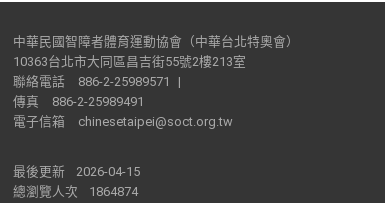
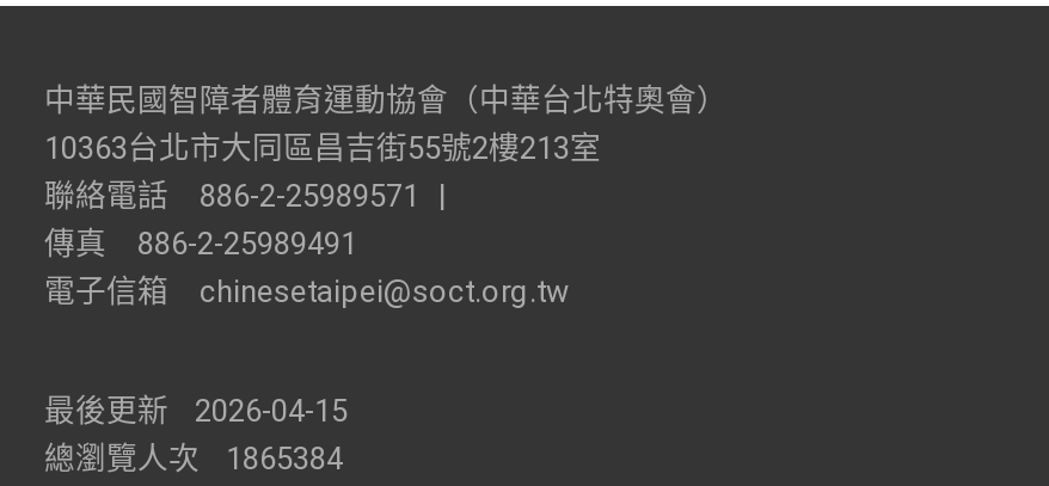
- 總瀏覽人次 1864874
+ 總瀏覽人次 1865384
